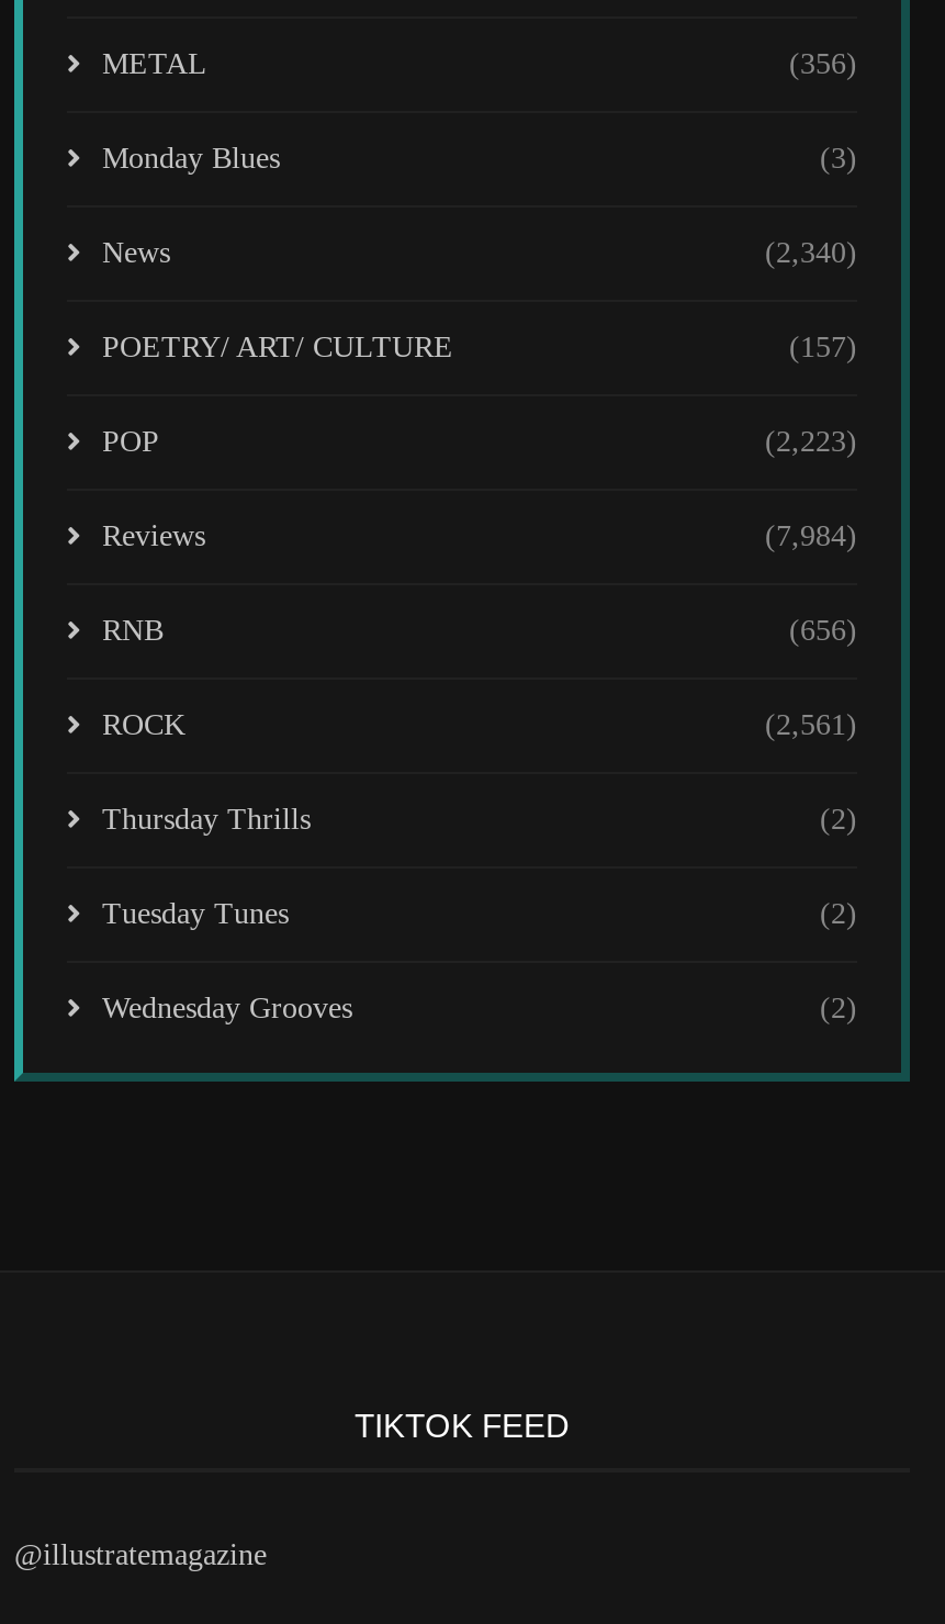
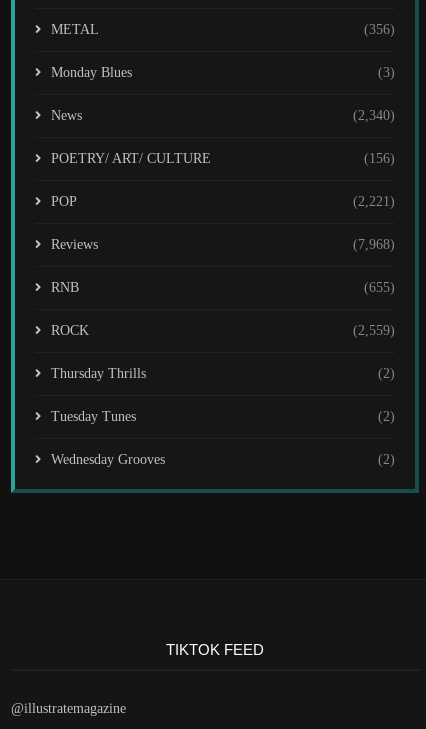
- (157)
+ (156)

- (2,223)
+ (2,221)

- (7,984)
+ (7,968)

- (656)
+ (655)

- (2,561)
+ (2,559)
